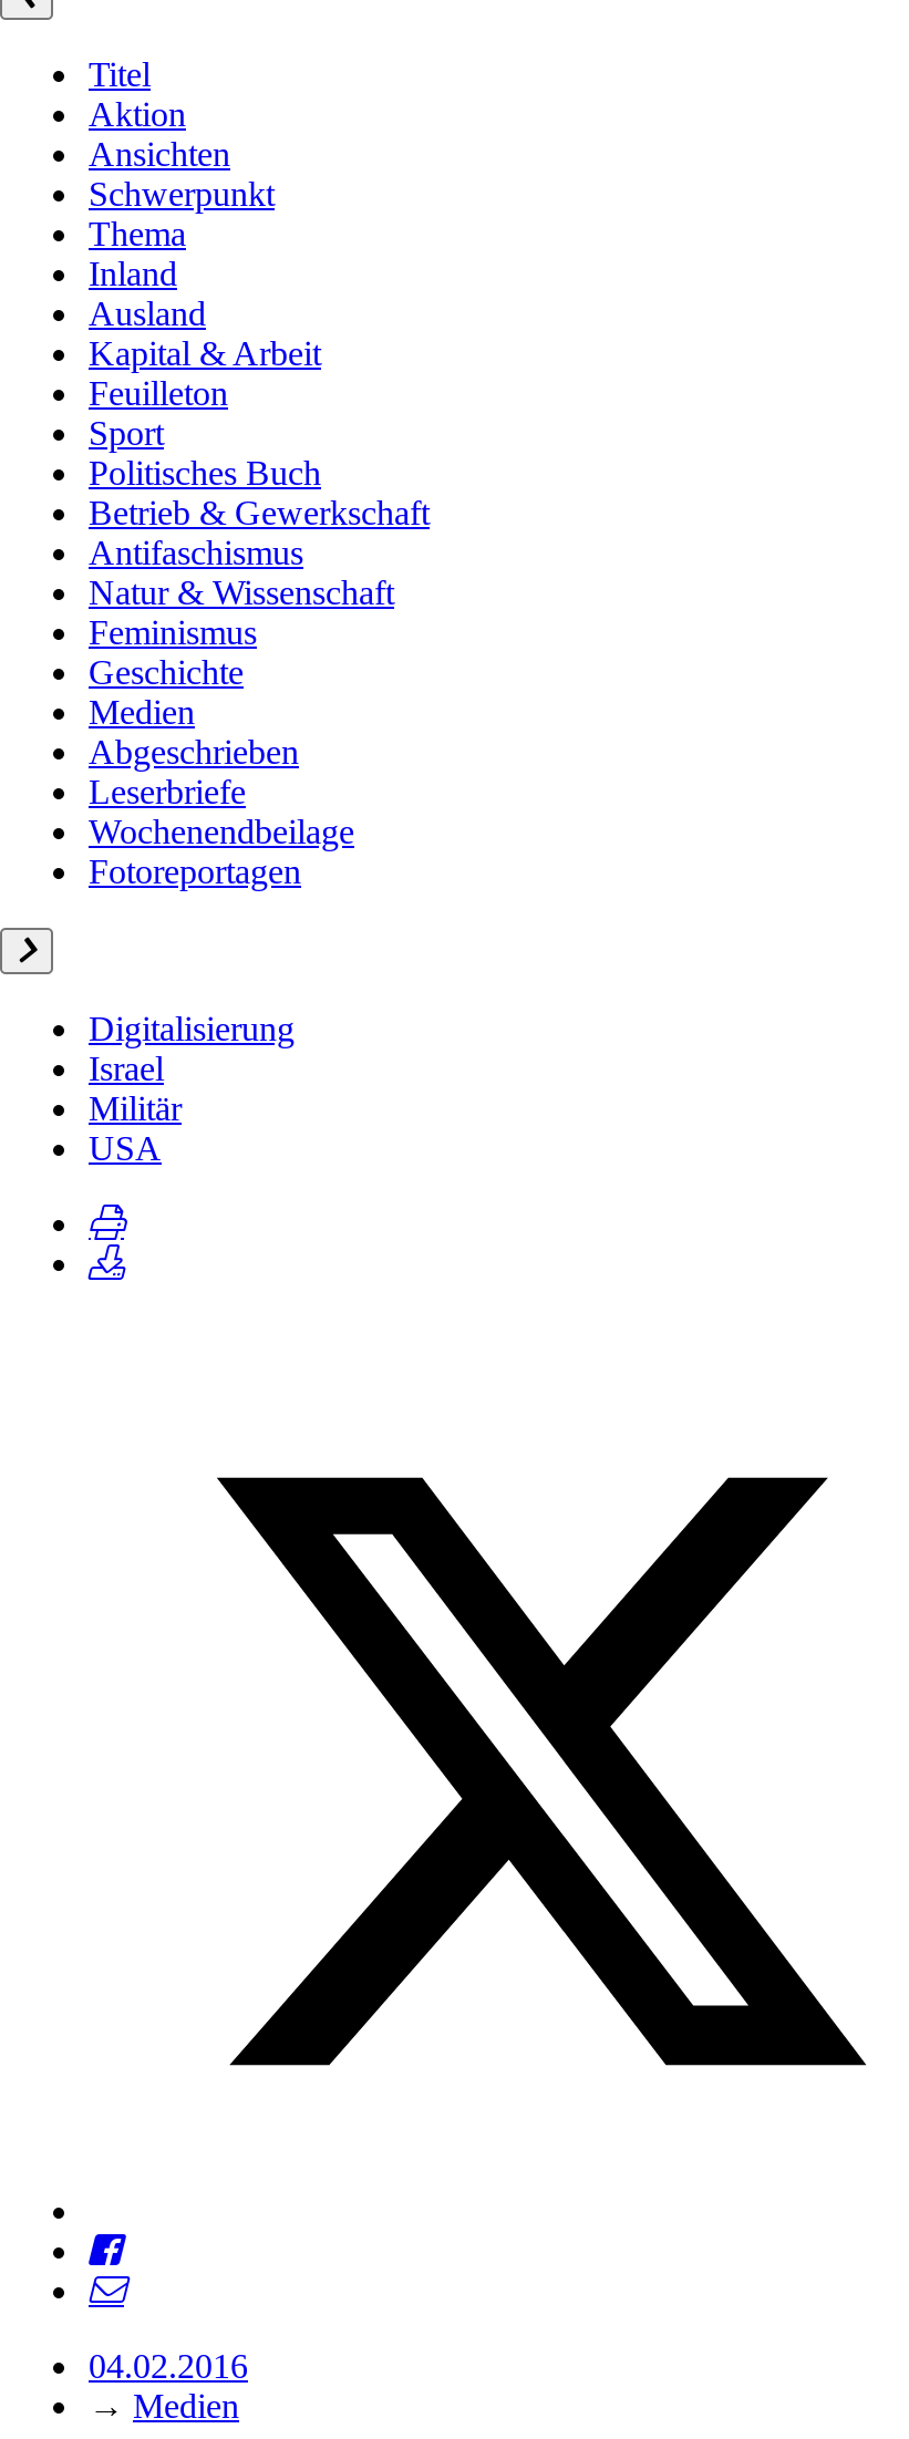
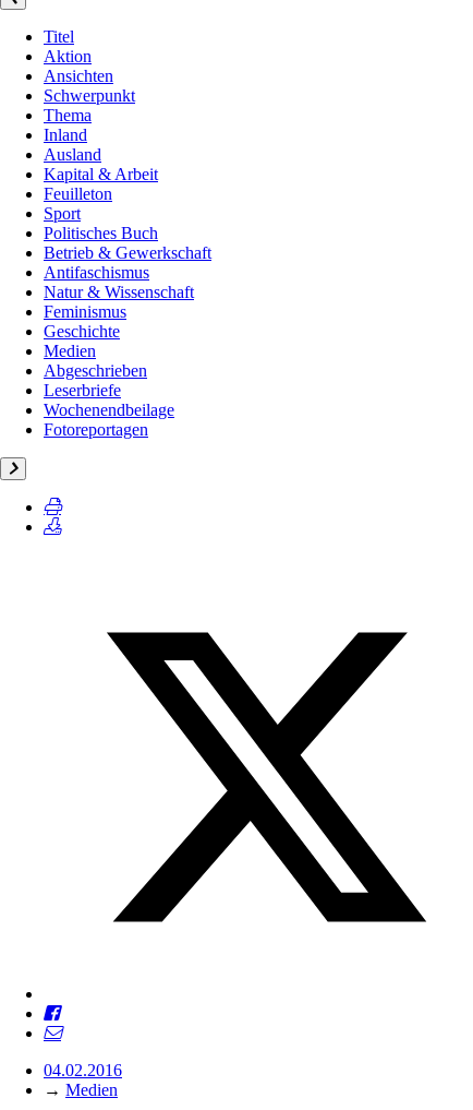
- Digitalisierung
- Israel
- Militär
- USA
